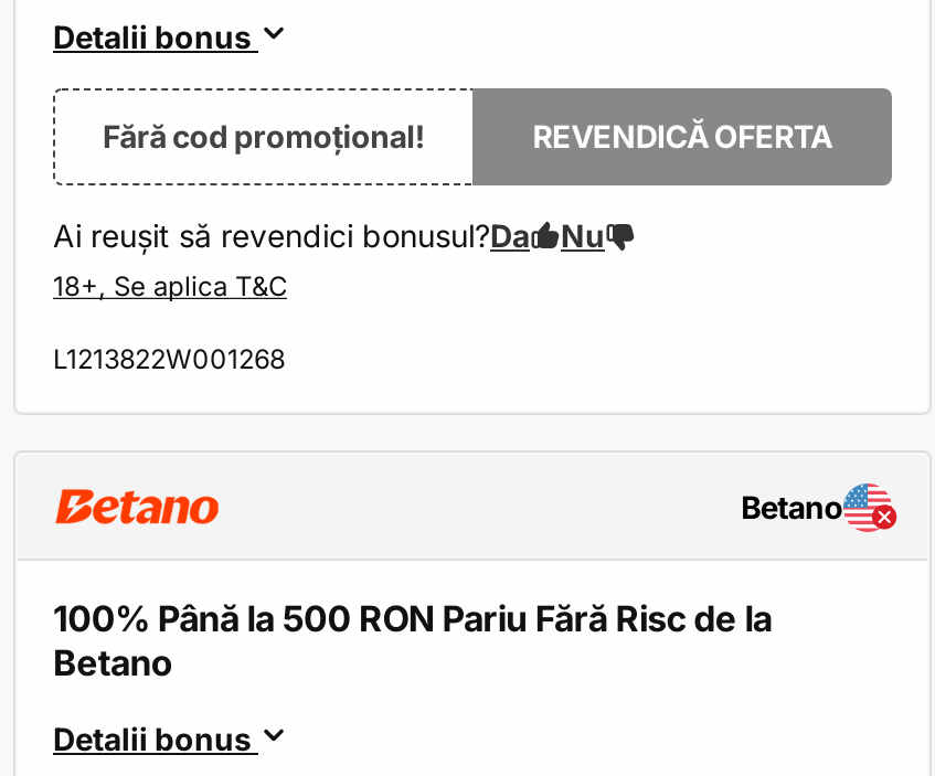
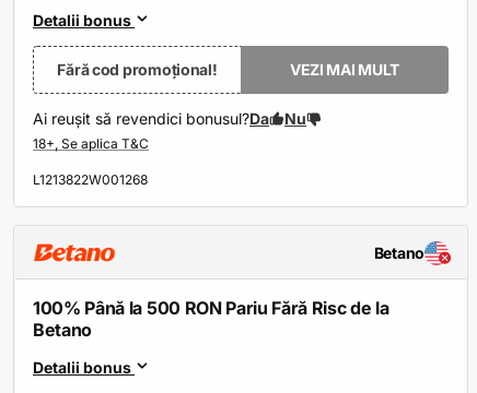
- REVENDICĂ OFERTA
+ VEZI MAI MULT
